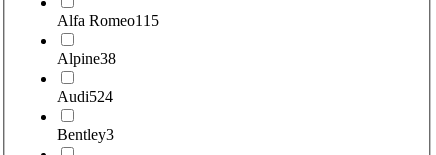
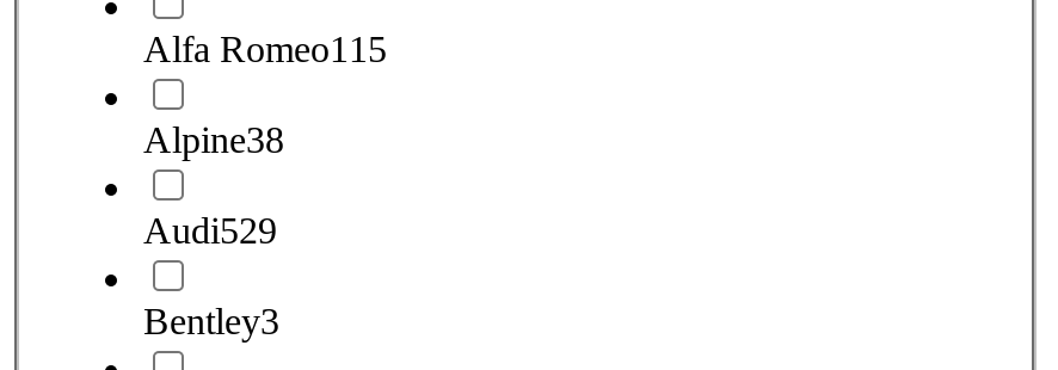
- Audi524
+ Audi529
